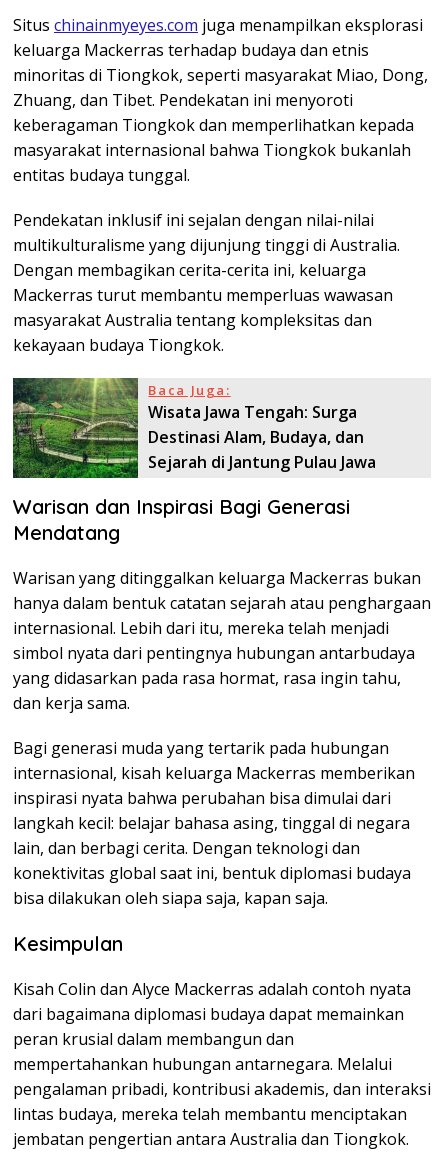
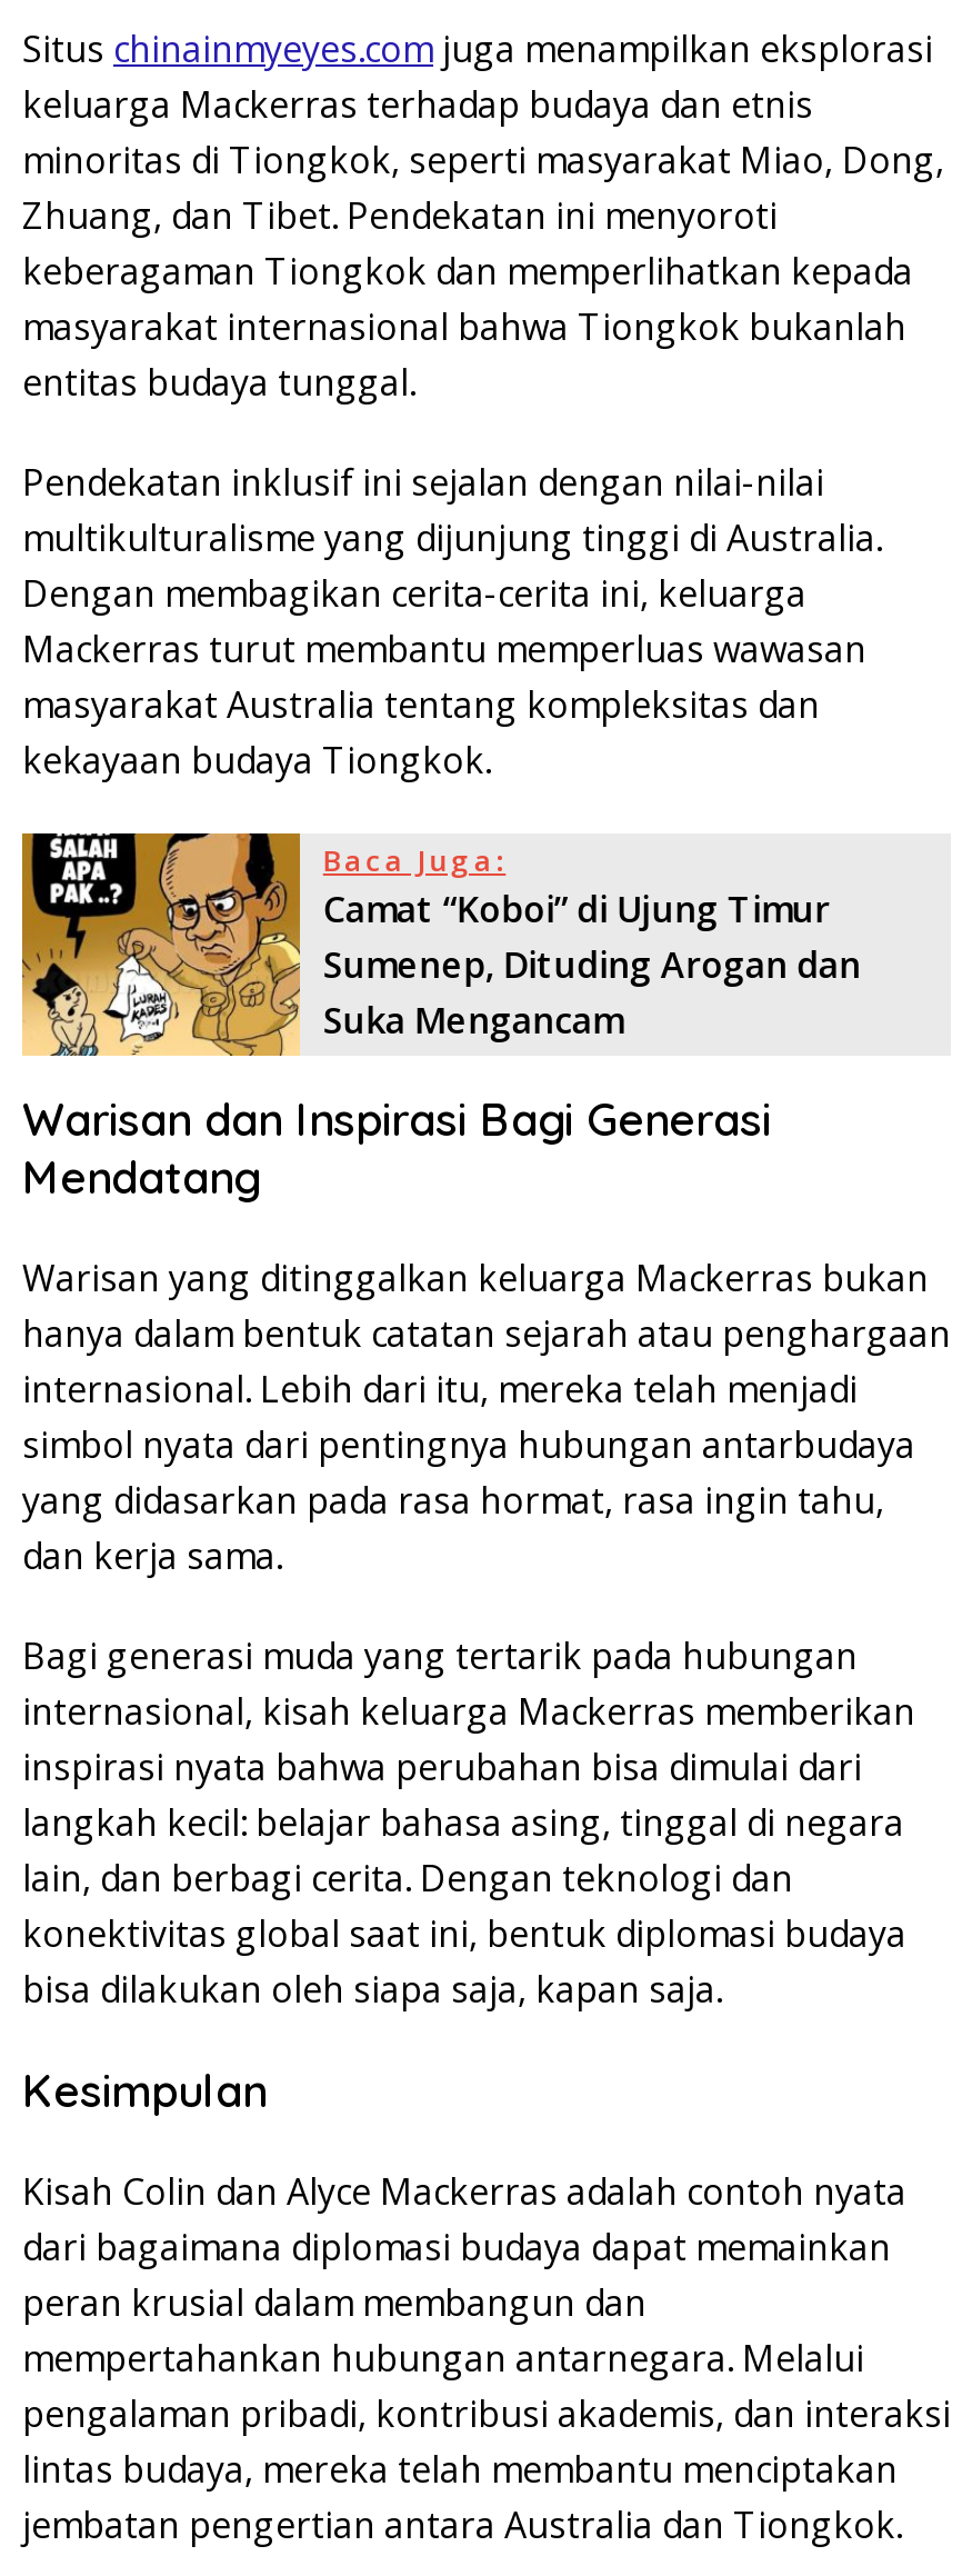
- [image]
- Wisata Jawa Tengah: Surga
- Destinasi Alam, Budaya, dan
- Sejarah di Jantung Pulau Jawa
+ [image]
+ Camat “Koboi” di Ujung Timur
+ Sumenep, Dituding Arogan dan
+ Suka Mengancam
